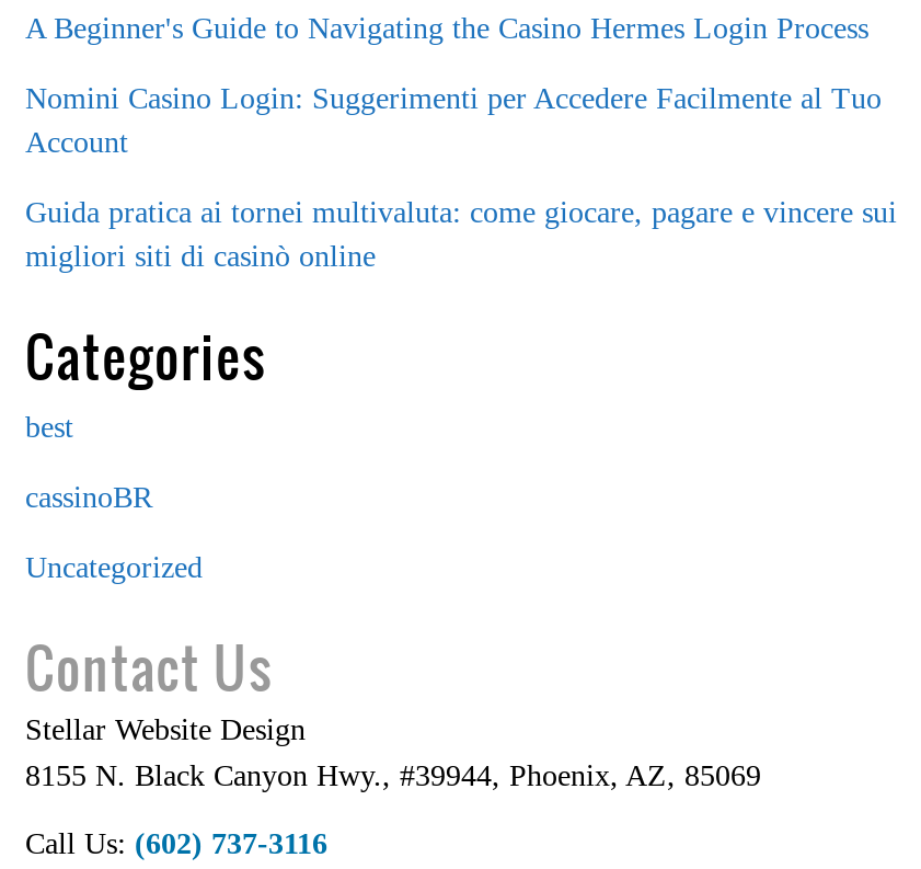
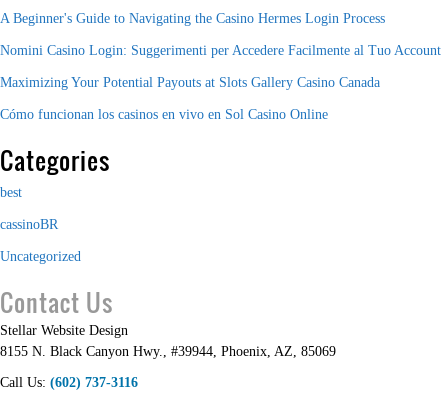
- Nomini Casino Login: Suggerimenti per Accedere Facilmente al Tuo
- Account
- Guida pratica ai tornei multivaluta: come giocare, pagare e vincere sui
- migliori siti di casinò online
+ Nomini Casino Login: Suggerimenti per Accedere Facilmente al Tuo Account
+ Maximizing Your Potential Payouts at Slots Gallery Casino Canada
+ Cómo funcionan los casinos en vivo en Sol Casino Online
